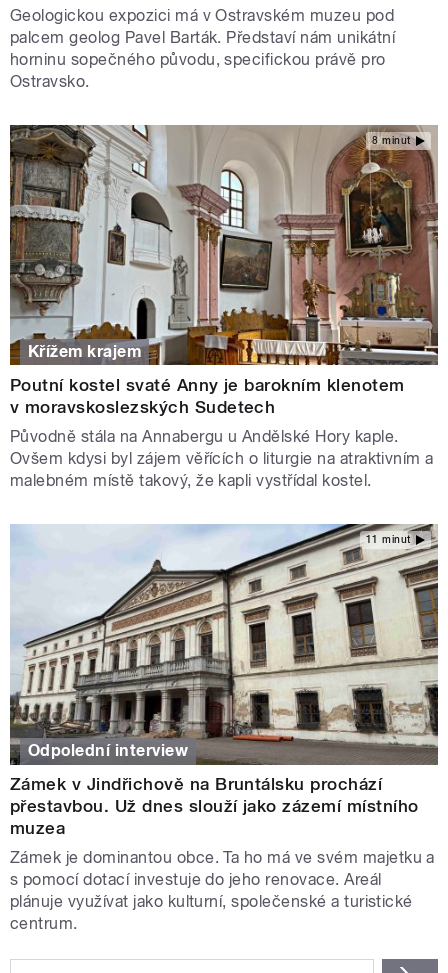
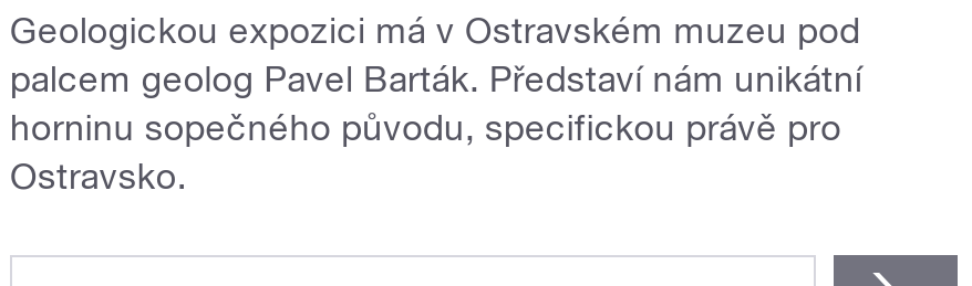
- [image]
- 8 minut

- [image]
- Křížem krajem
- Poutní kostel svaté Anny je barokním klenotem
- v moravskoslezských Sudetech
- Původně stála na Annabergu u Andělské Hory kaple.
- Ovšem kdysi byl zájem věřících o liturgie na atraktivním a
- malebném místě takový, že kapli vystřídal kostel.
- 11 minut

- Odpolední interview
- Zámek v Jindřichově na Bruntálsku prochází
- přestavbou. Už dnes slouží jako zázemí místního
- muzea
- Zámek je dominantou obce. Ta ho má ve svém majetku a
- s pomocí dotací investuje do jeho renovace. Areál
- plánuje využívat jako kulturní, společenské a turistické
- centrum.
